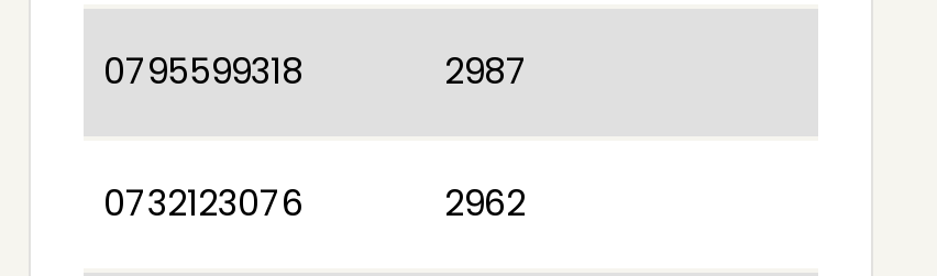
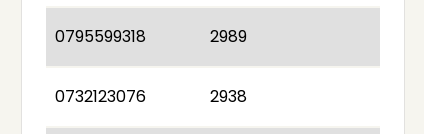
- 2987
+ 2989

- 2962
+ 2938
